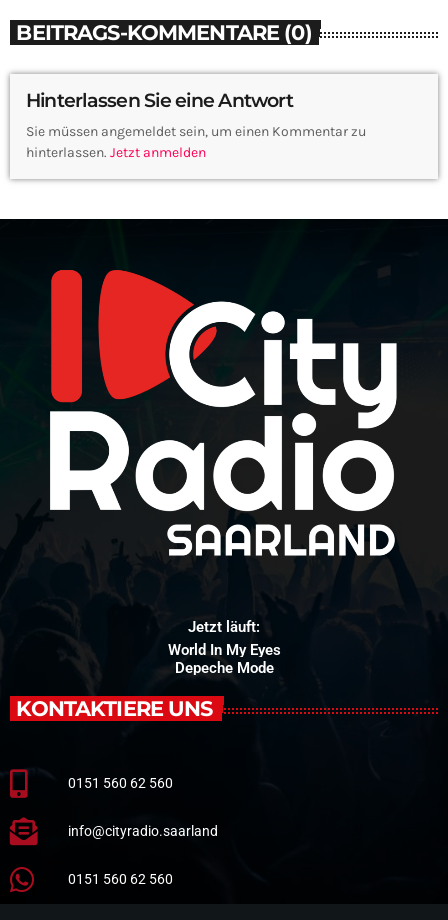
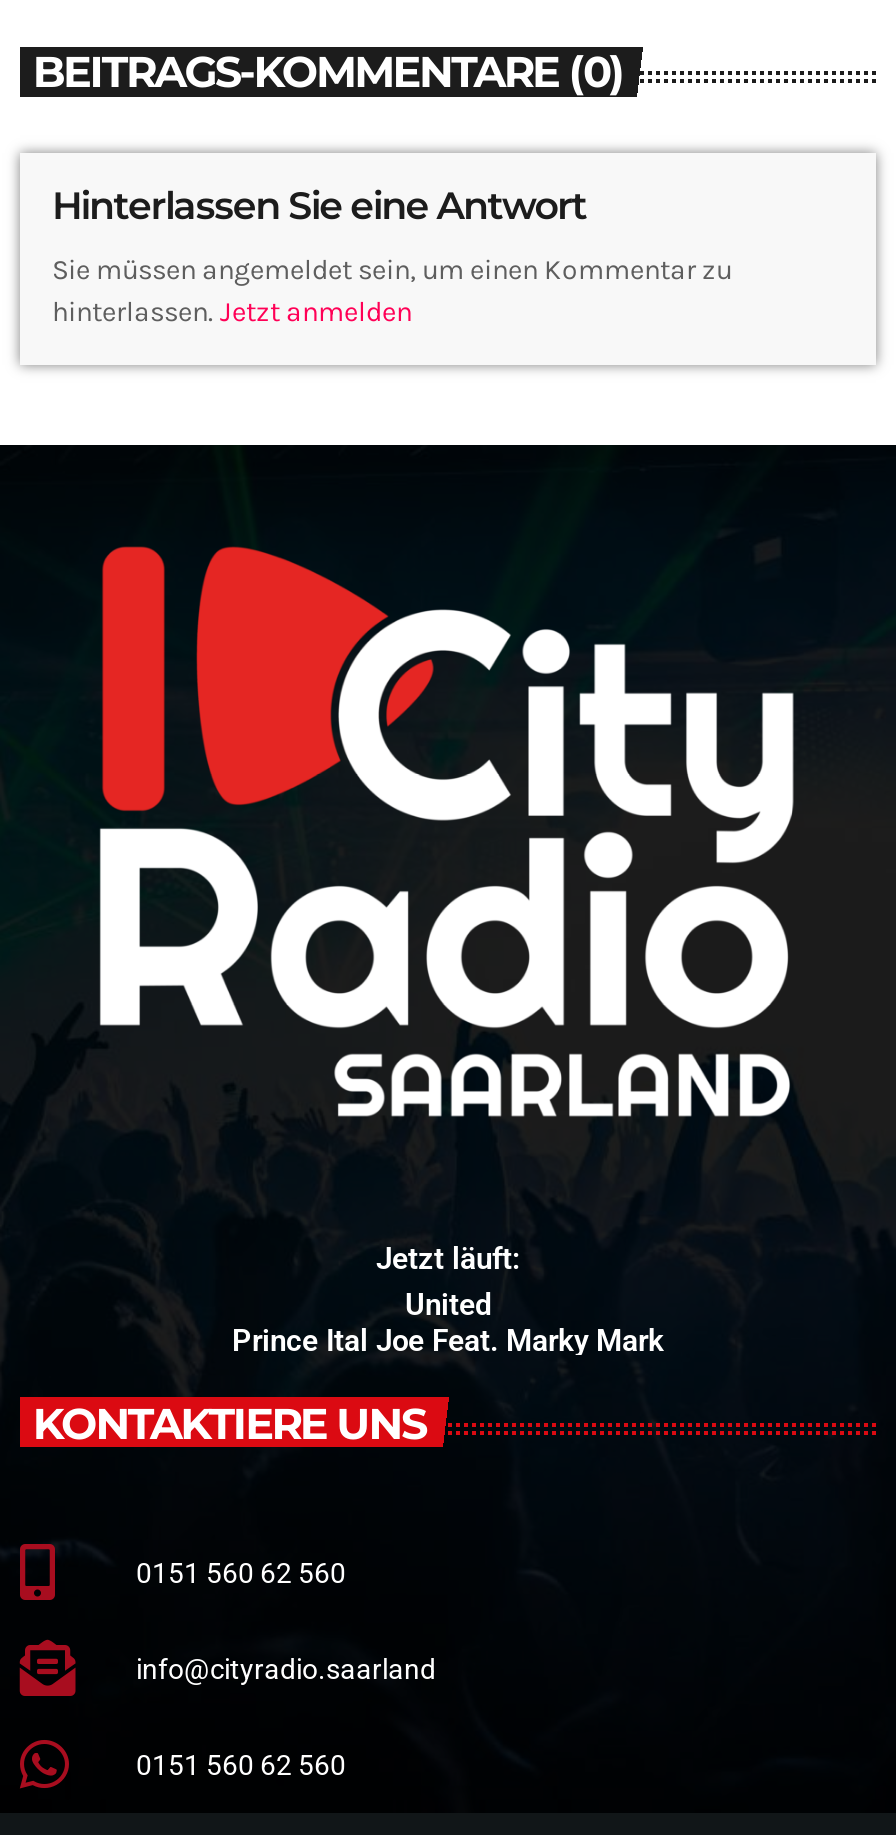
- World In My Eyes
- Depeche Mode
+ United
+ Prince Ital Joe Feat. Marky Mark
